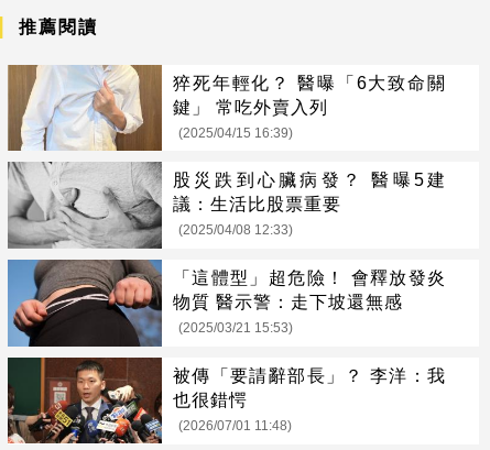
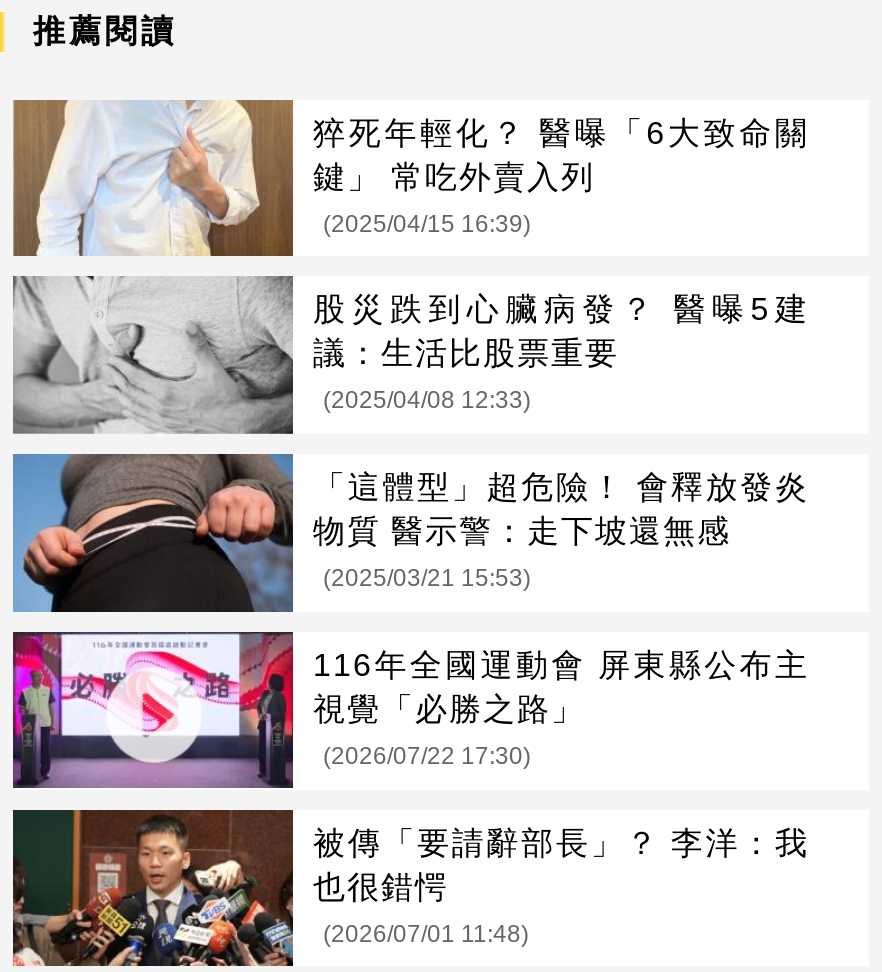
+ [image]
+ 116年全國運動會 屏東縣公布主
+ 視覺「必勝之路」
+ (2026/07/22 17:30)
